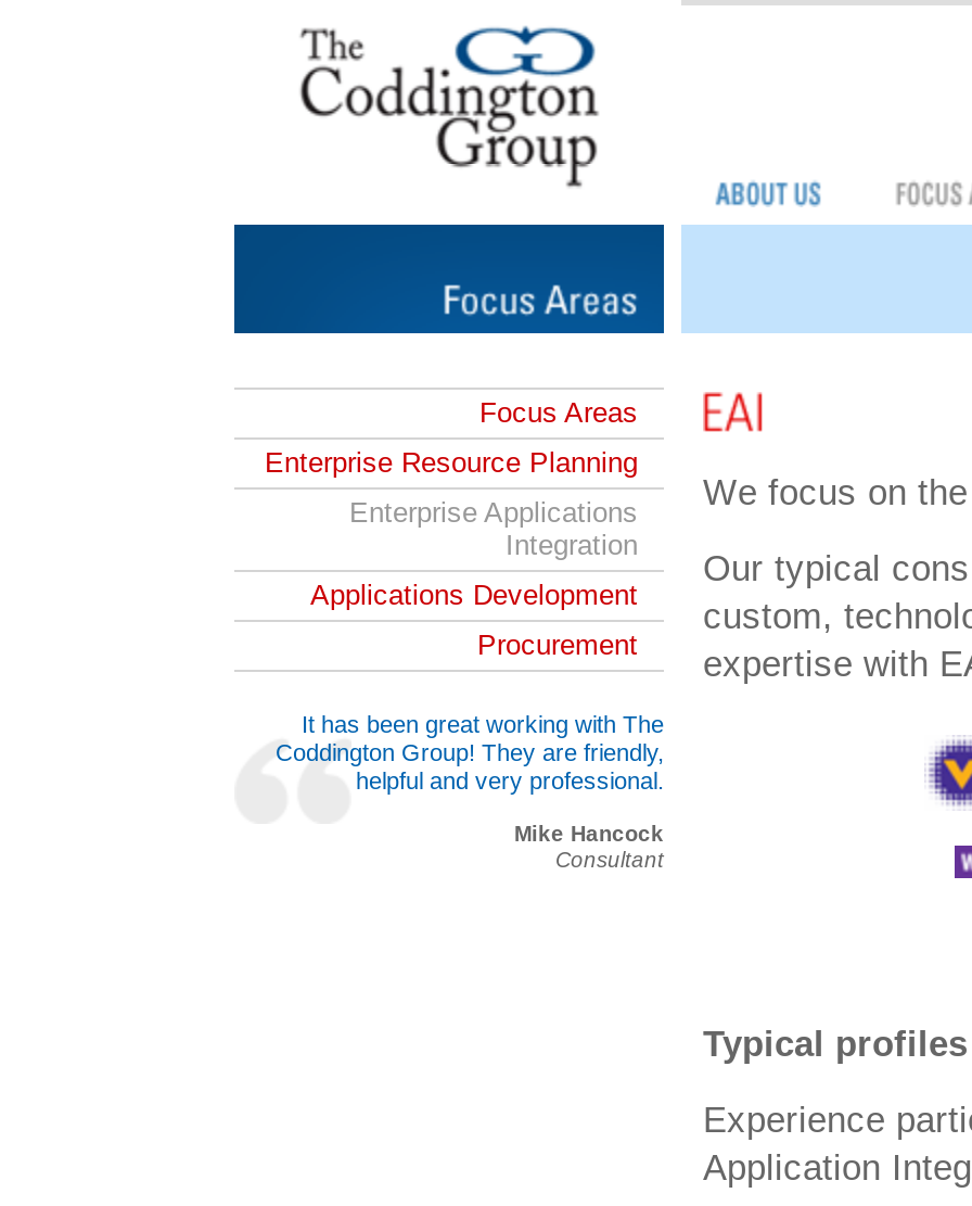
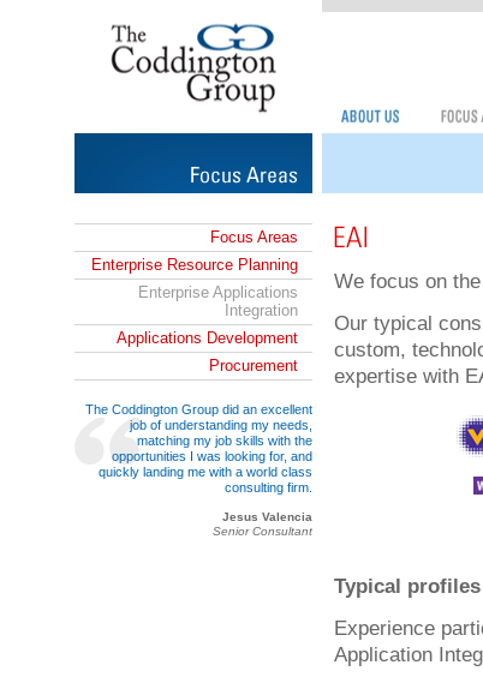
- It has been great working with The
- Coddington Group! They are friendly,
- helpful and very professional.
+ The Coddington Group did an excellent
+ job of understanding my needs,
+ matching my job skills with the
+ opportunities I was looking for, and
+ quickly landing me with a world class
+ consulting firm.

- Mike Hancock
- Consultant
+ Jesus Valencia
+ Senior Consultant
